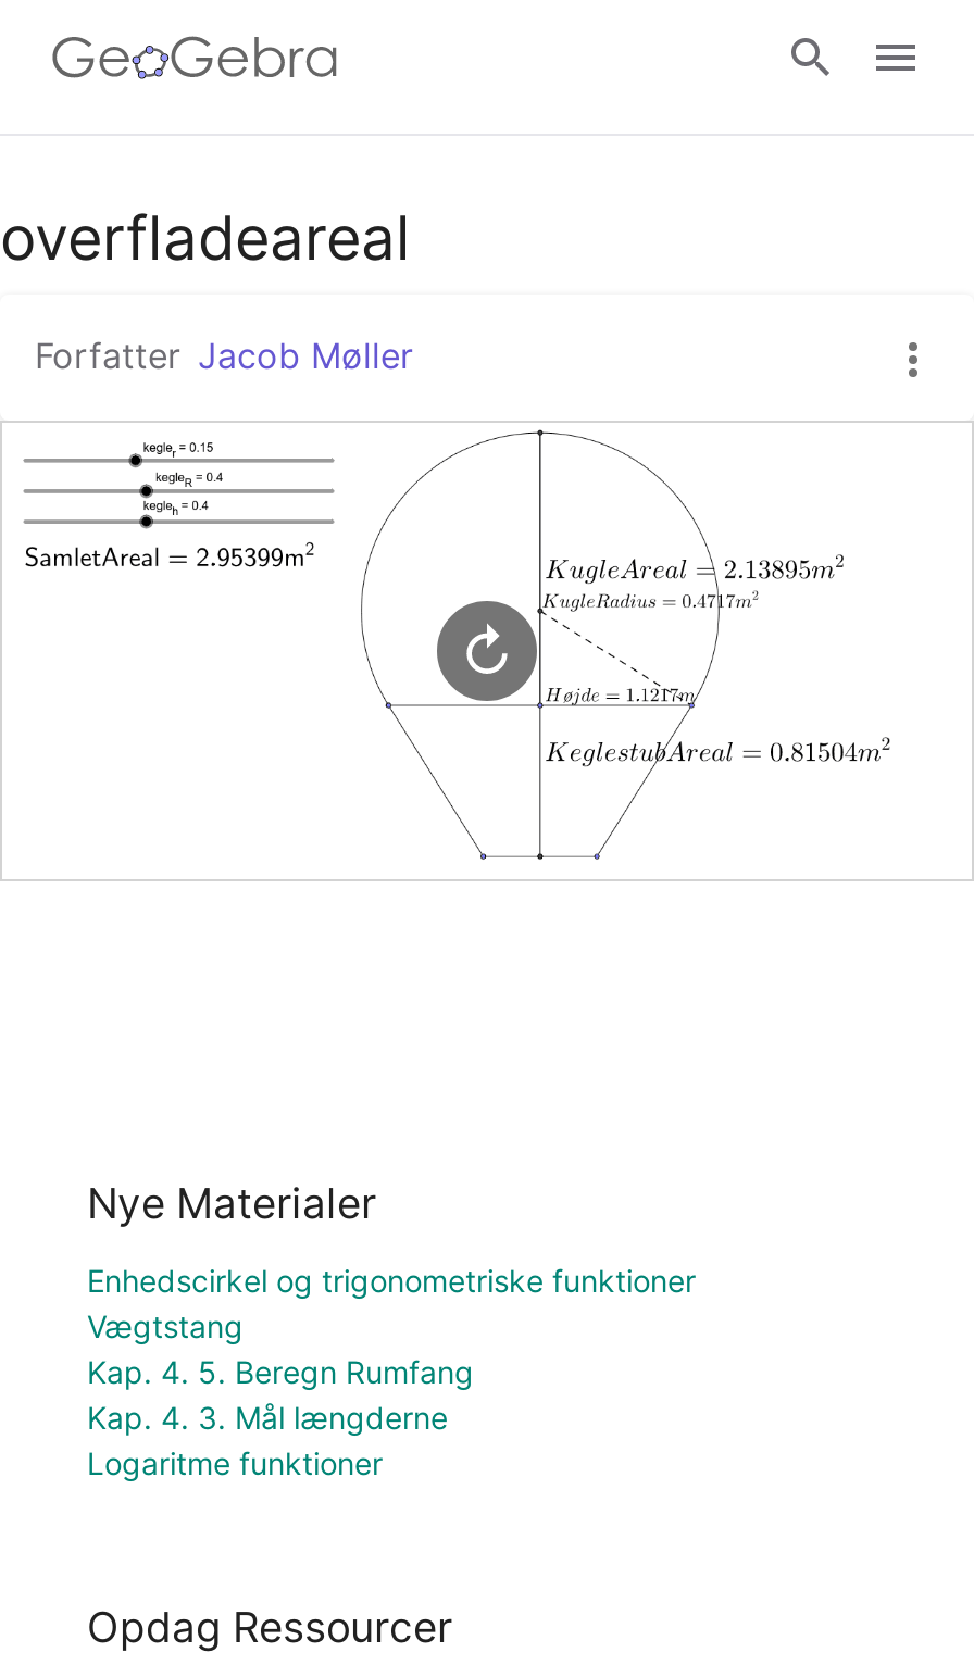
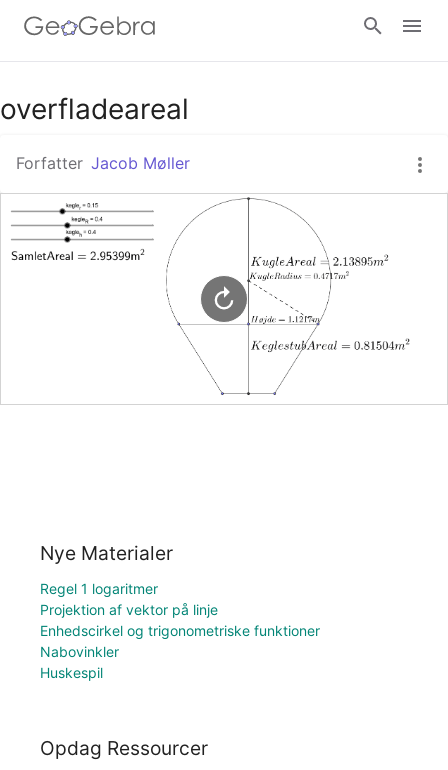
+ Regel 1 logaritmer
+ Projektion af vektor på linje

moved down: Enhedscirkel og trigonometriske funktioner

- Vægtstang
- Kap. 4. 5. Beregn Rumfang
- Kap. 4. 3. Mål længderne
- Logaritme funktioner
+ Nabovinkler
+ Huskespil
